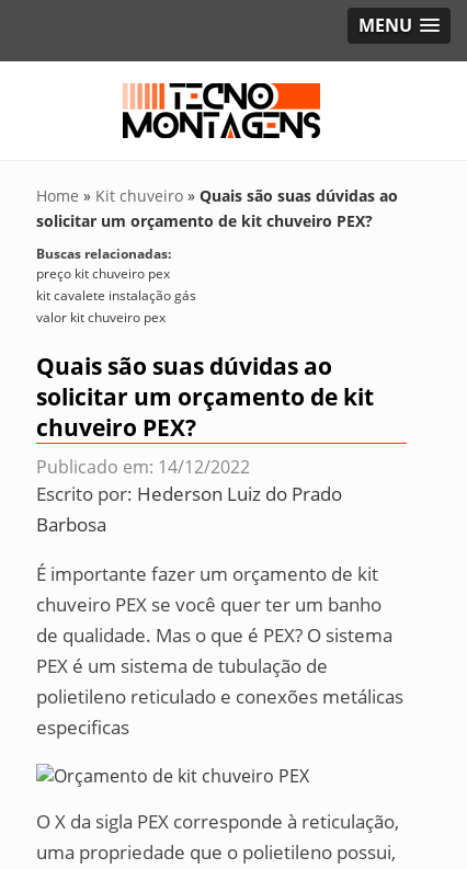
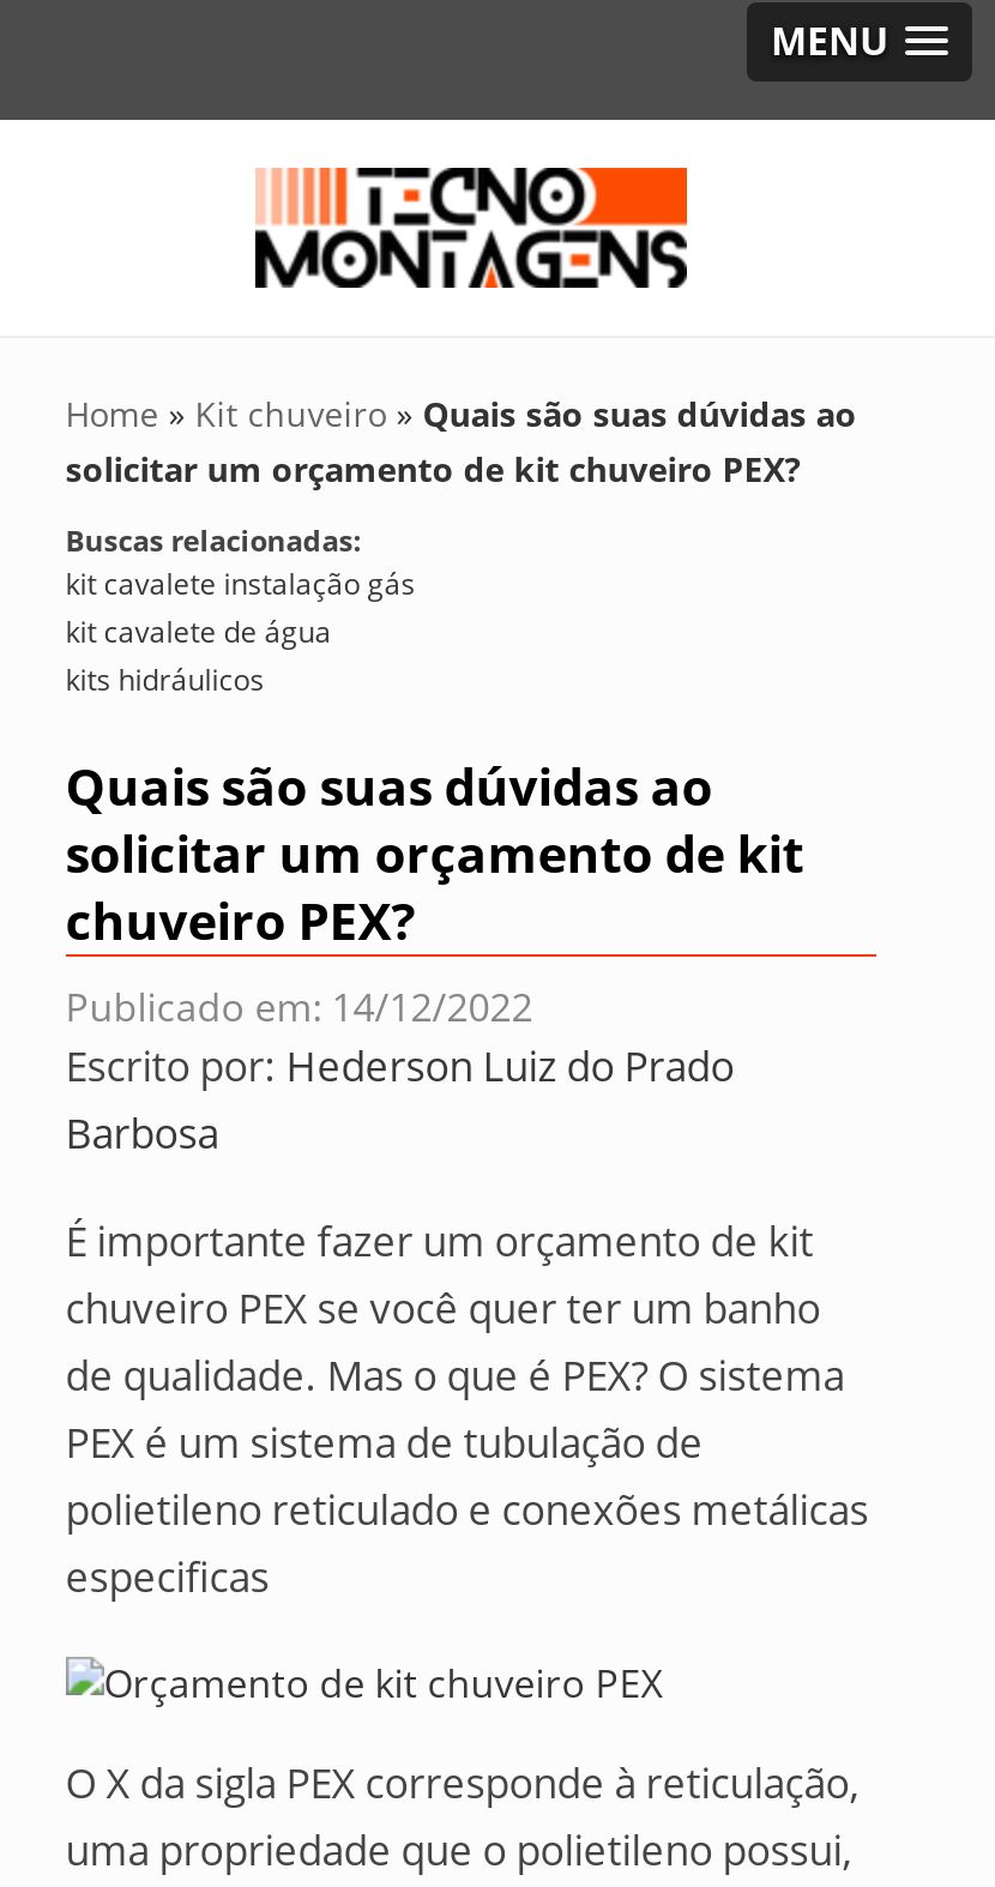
- preço kit chuveiro pex

moved up: kit cavalete instalação gás

- valor kit chuveiro pex
+ kit cavalete de água
+ kits hidráulicos
